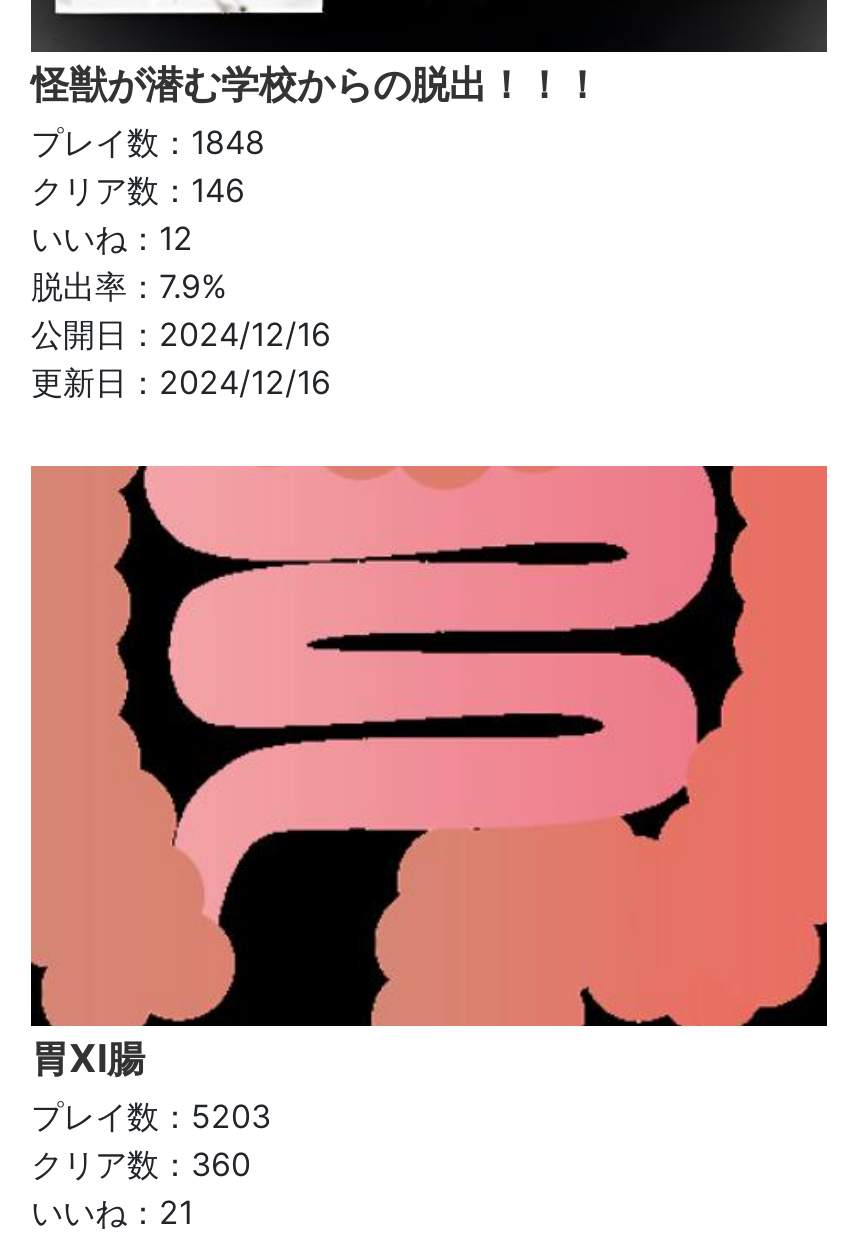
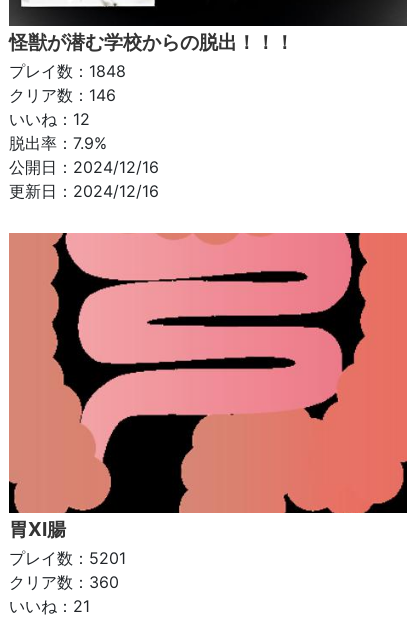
- プレイ数：5203
+ プレイ数：5201
